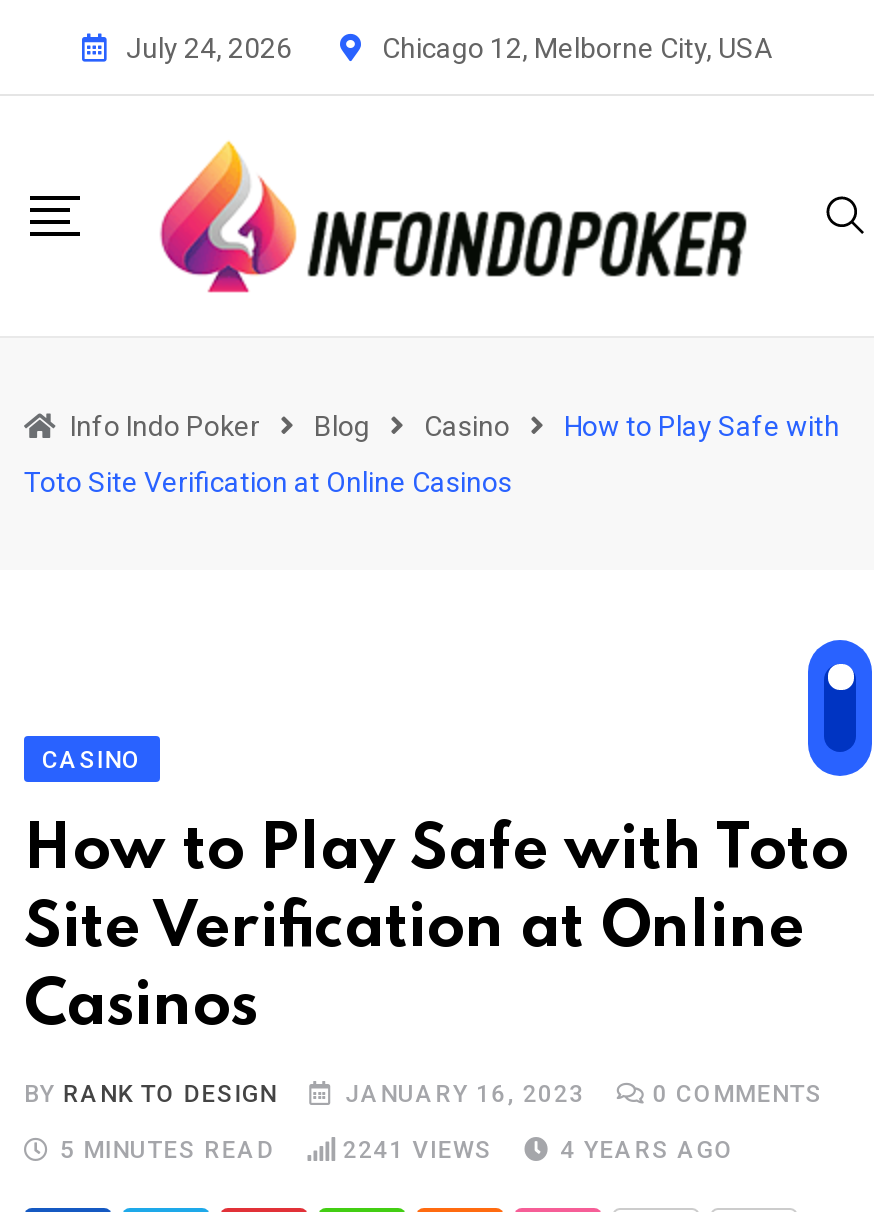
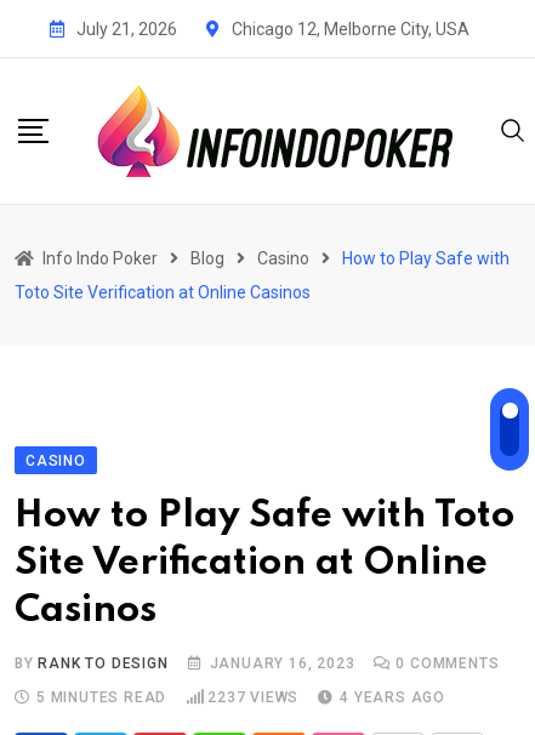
- July 24, 2026
+ July 21, 2026

- 2241 VIEWS
+ 2237 VIEWS
